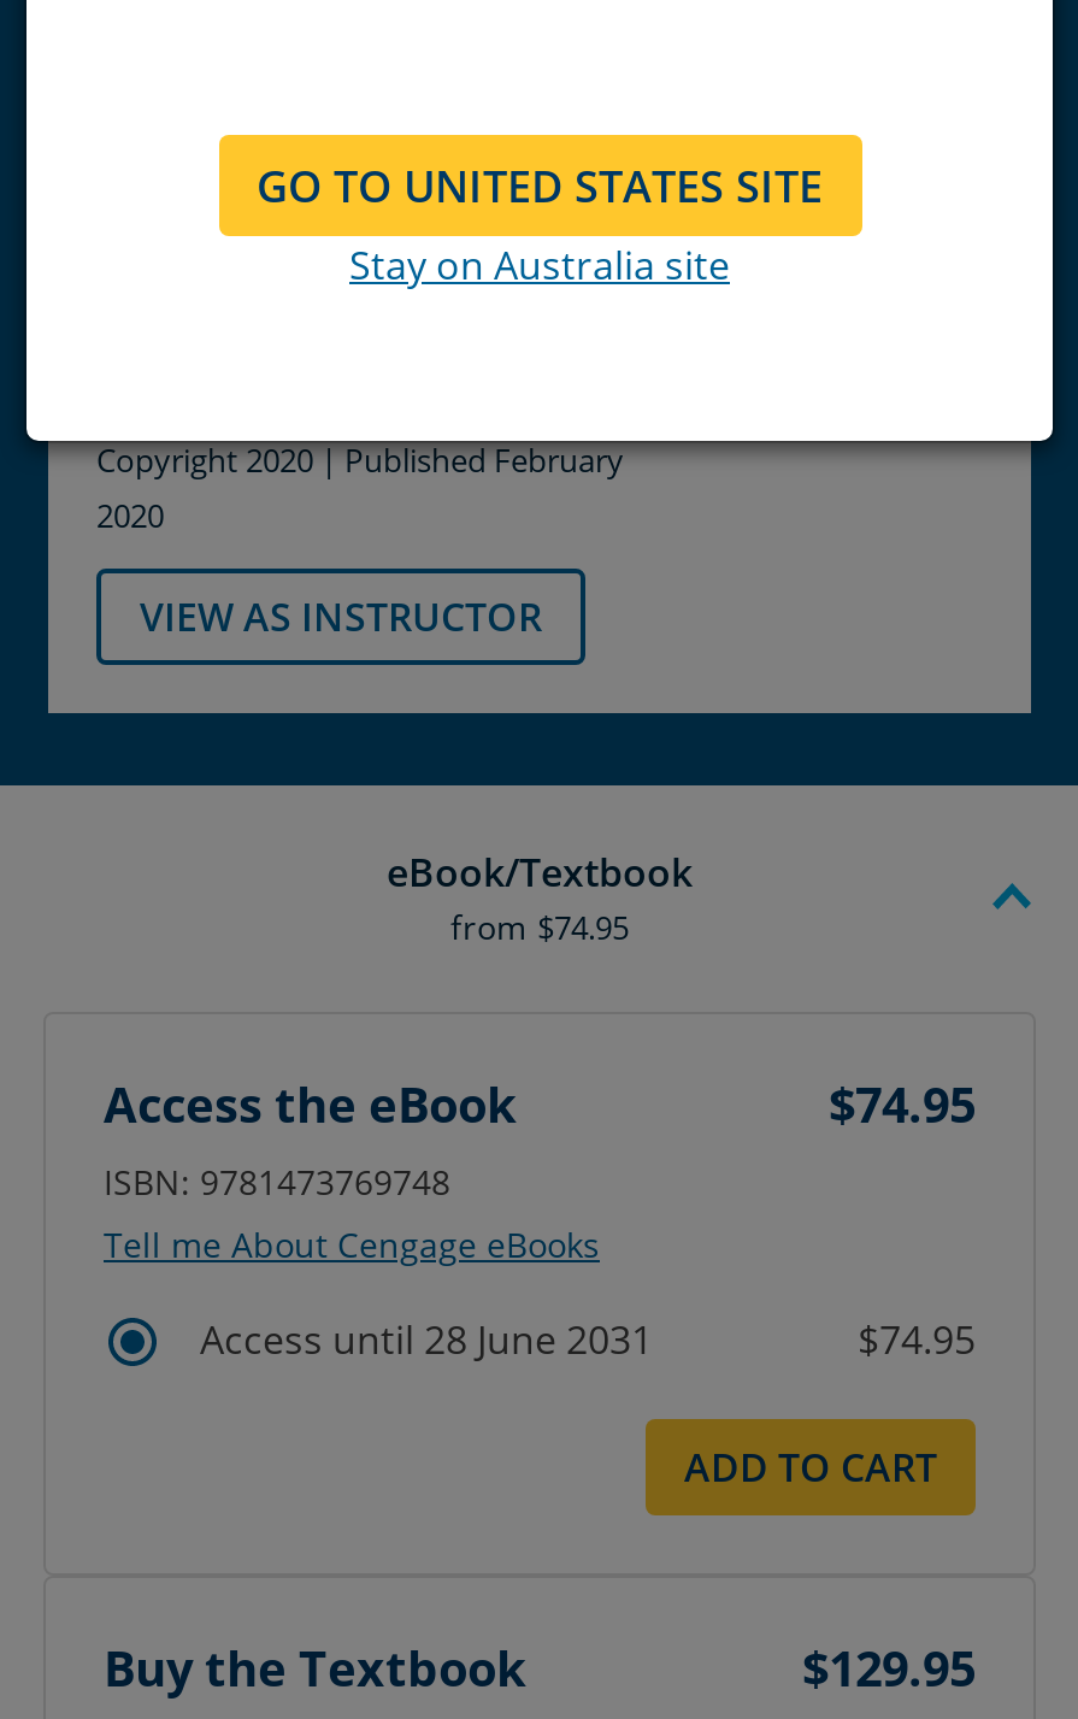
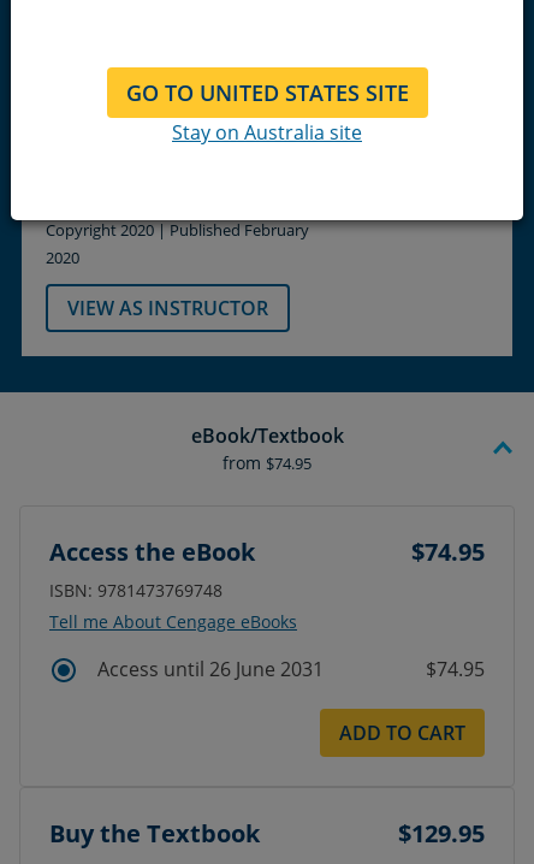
- Access until 28 June 2031
+ Access until 26 June 2031
